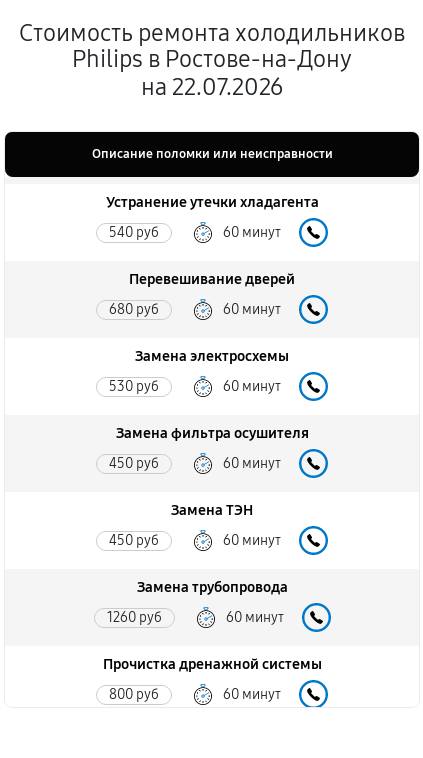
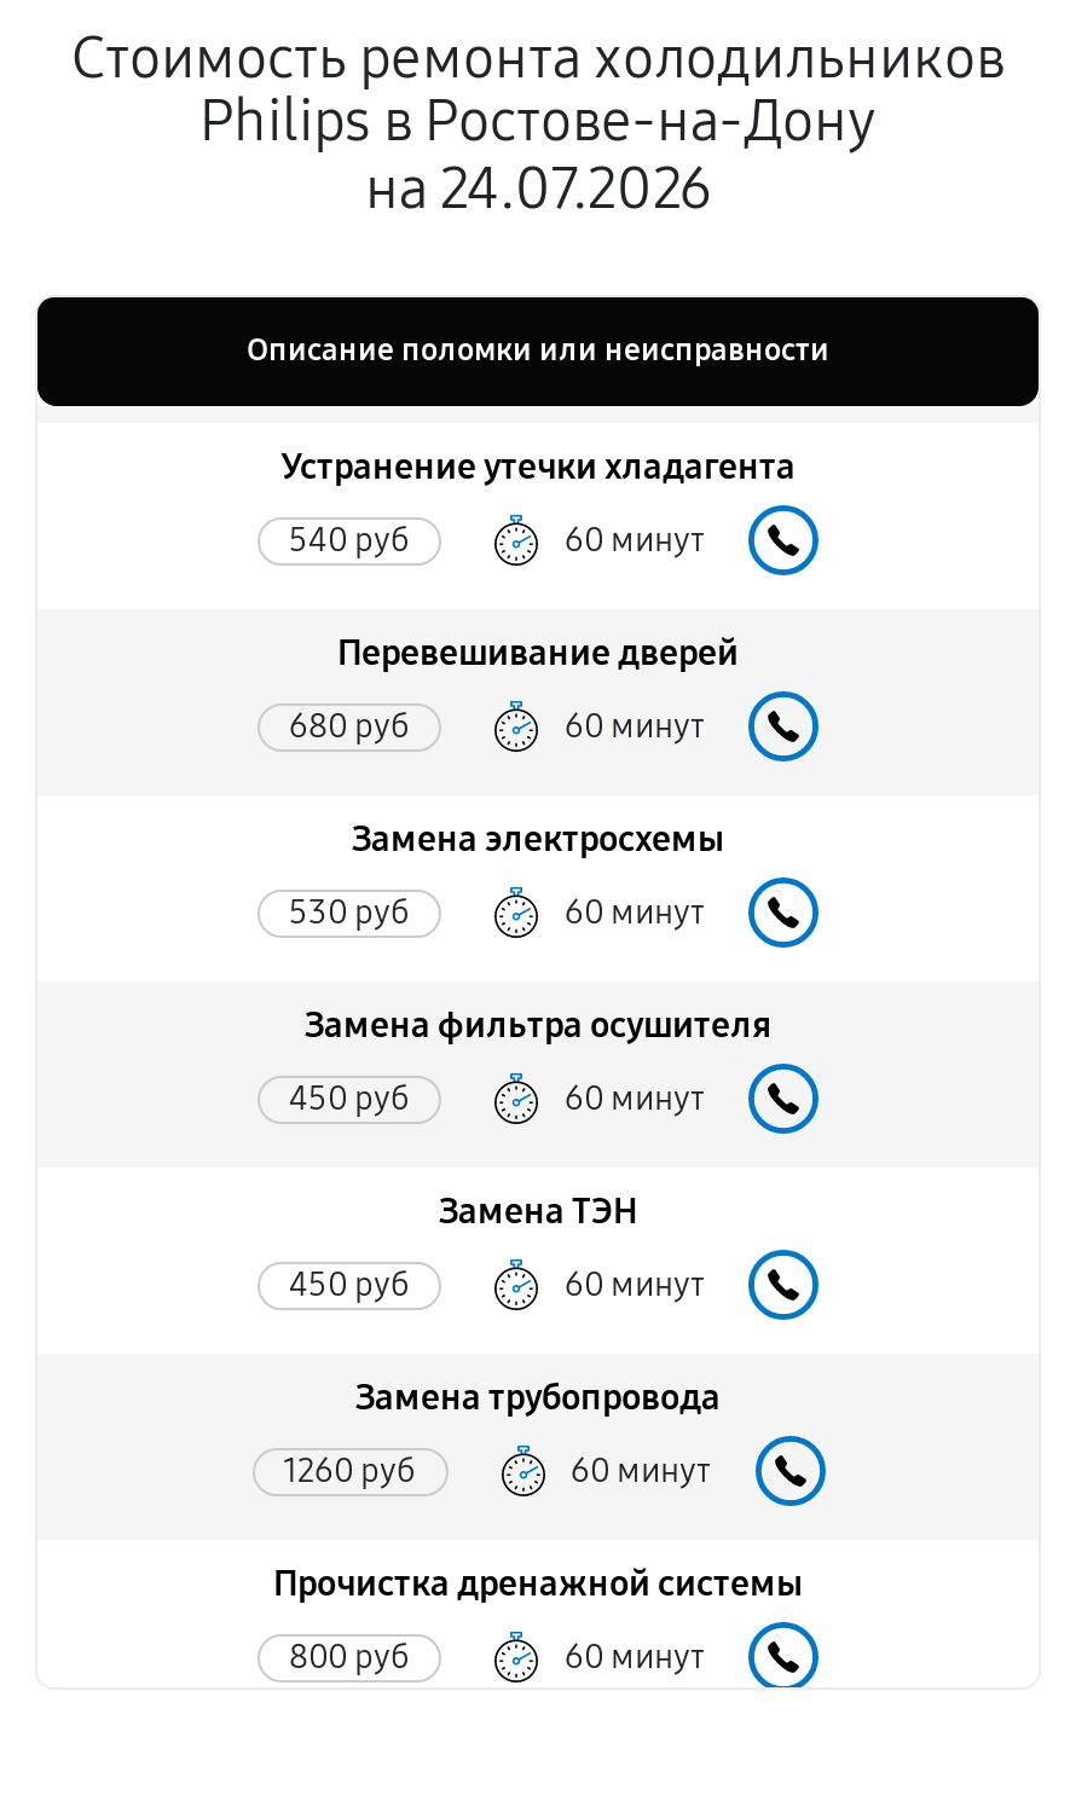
- на 22.07.2026
+ на 24.07.2026
